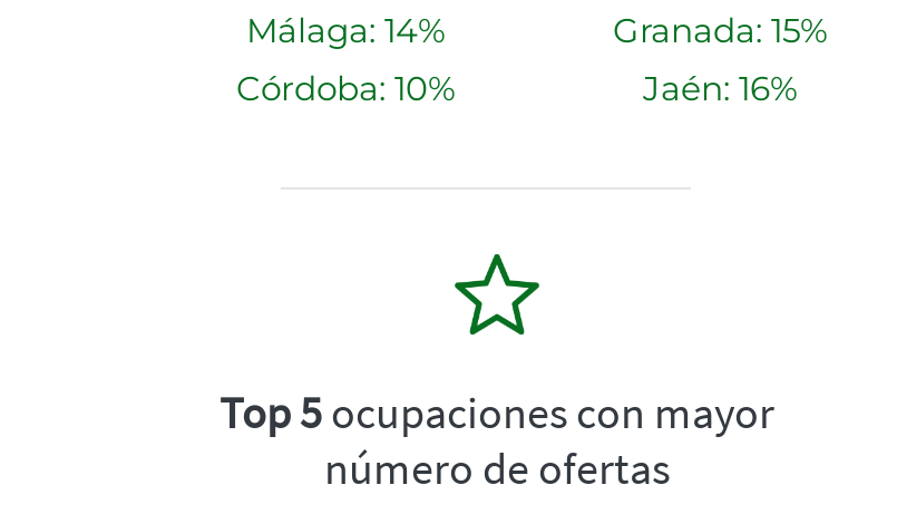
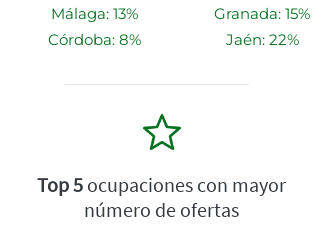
- Málaga: 14%
+ Málaga: 13%

- Córdoba: 10%
+ Córdoba: 8%

- Jaén: 16%
+ Jaén: 22%
